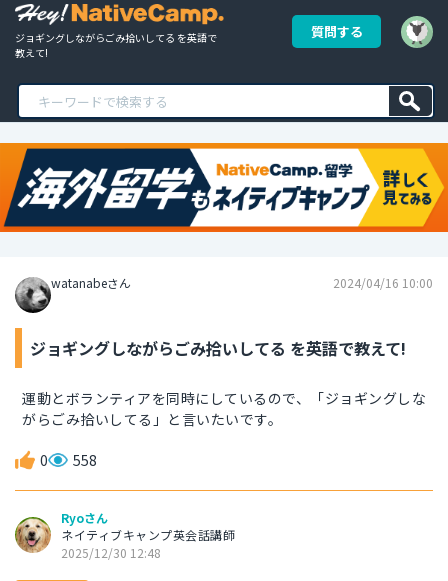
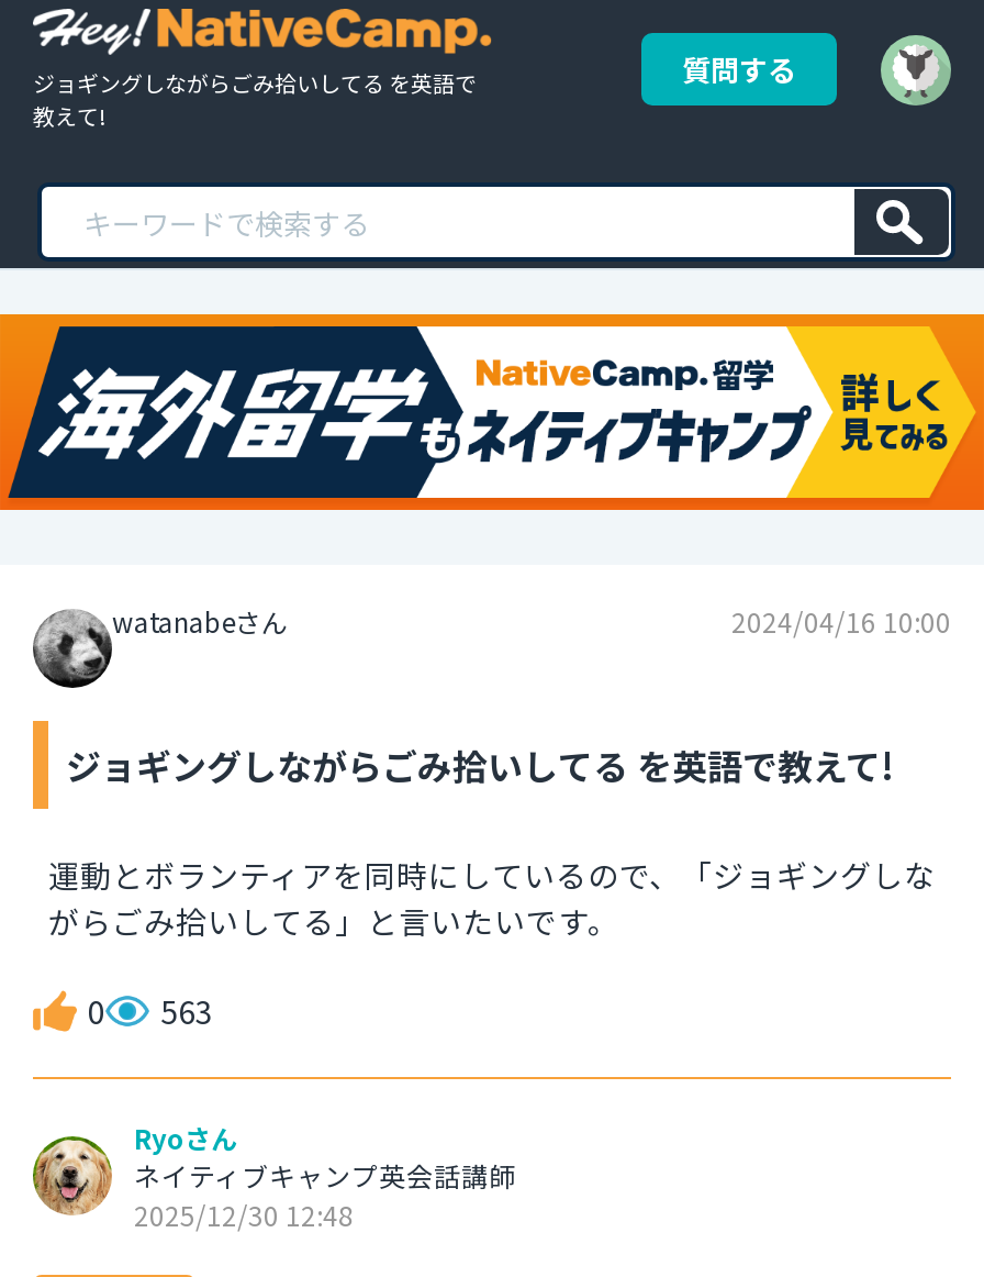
- 0 558
+ 0 563
